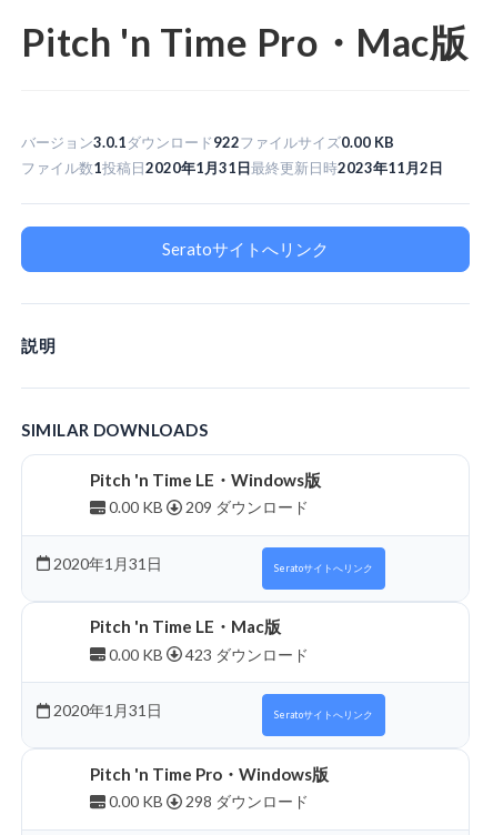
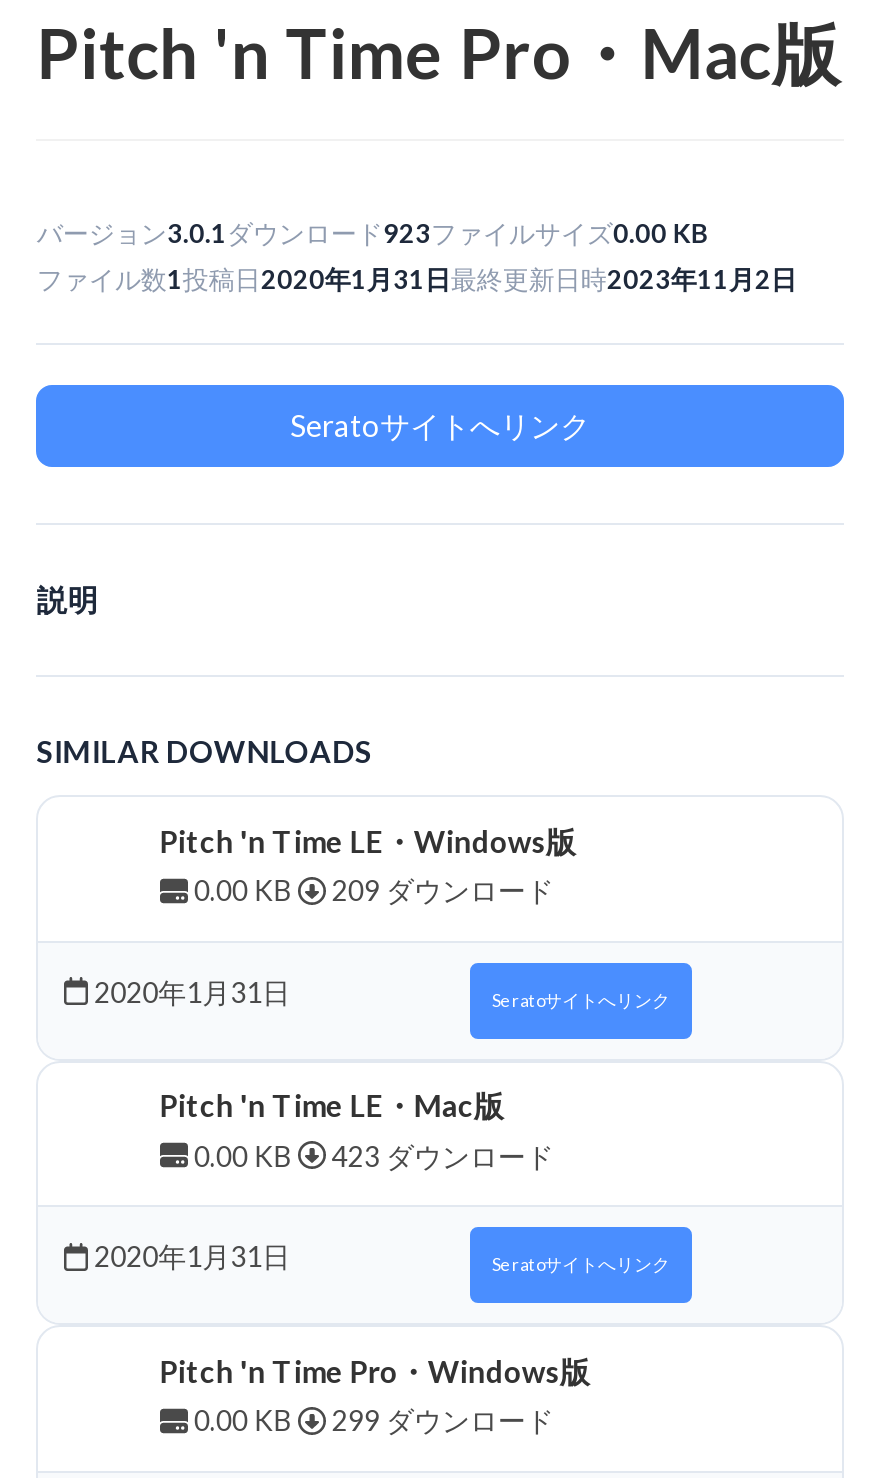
- バージョン3.0.1ダウンロード922ファイルサイズ0.00 KB
+ バージョン3.0.1ダウンロード923ファイルサイズ0.00 KB

- 298 ダウンロード
+ 299 ダウンロード
